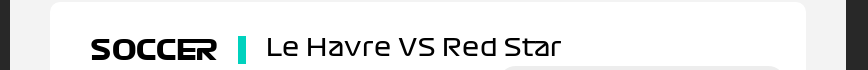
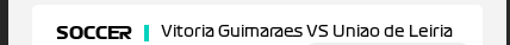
- Le Havre VS Red Star
+ Vitoria Guimaraes VS Uniao de Leiria
